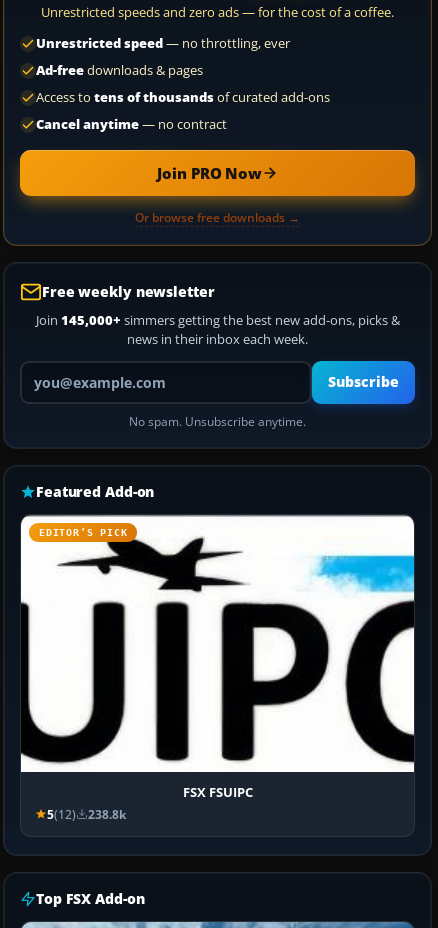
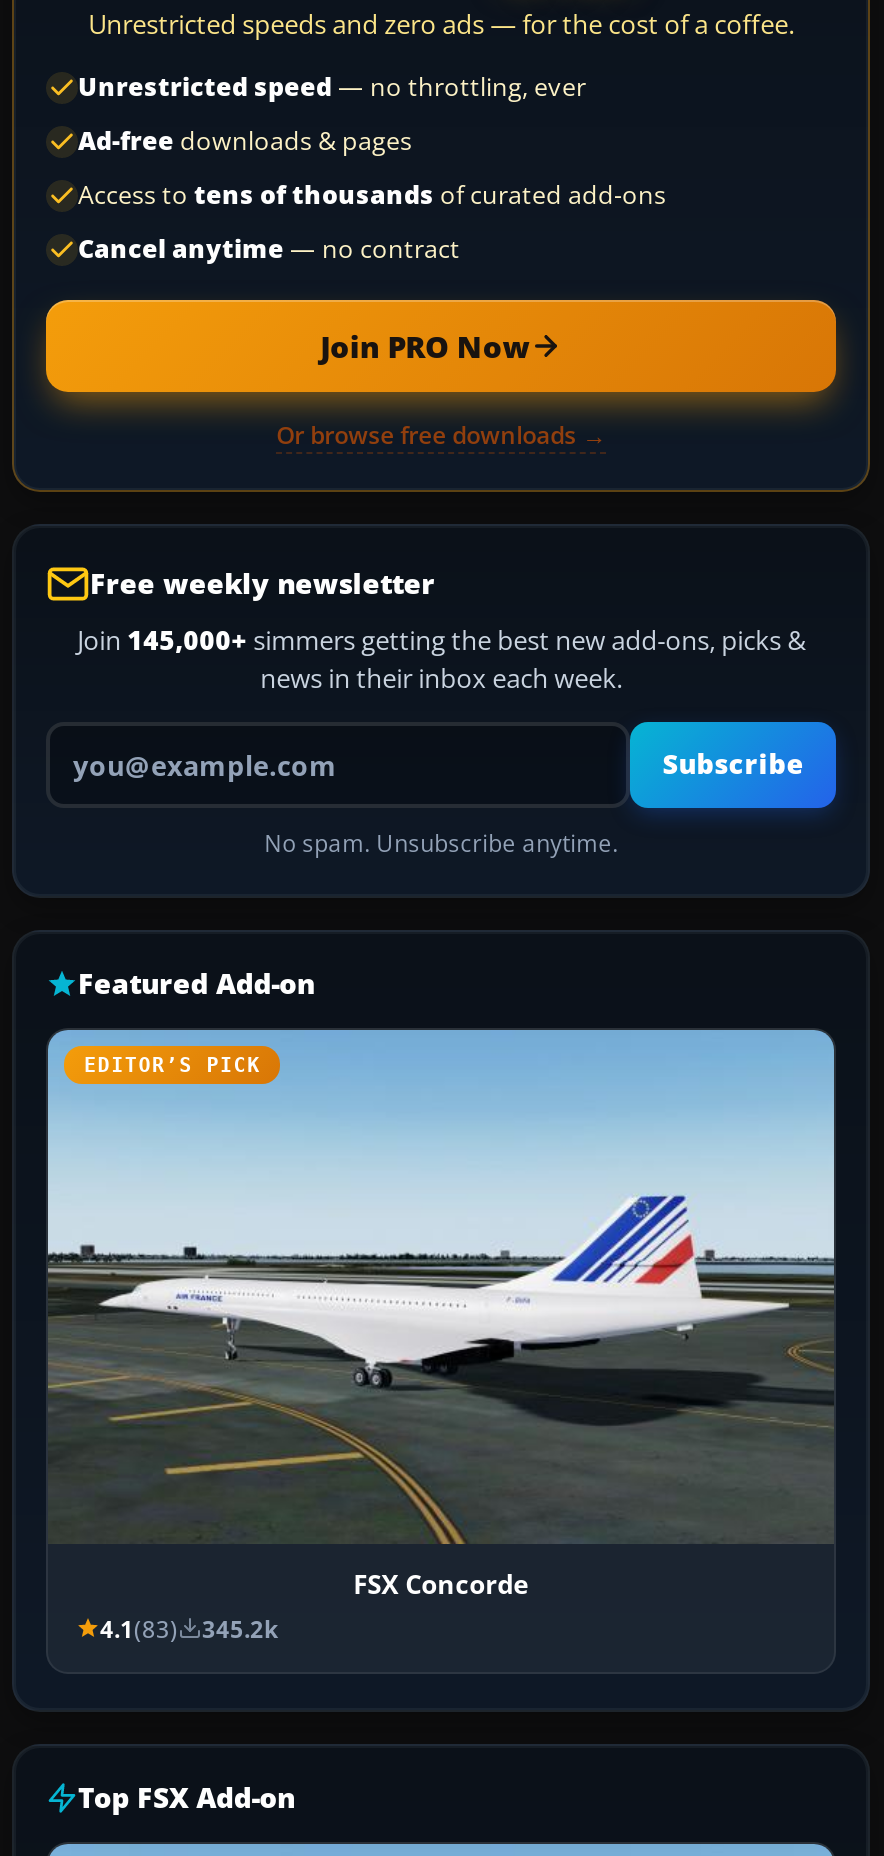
- [image]
- FSX FSUIPC
- 5(12)
- 238.8k
+ [image]
+ FSX Concorde
+ 4.1(83)
+ 345.2k
